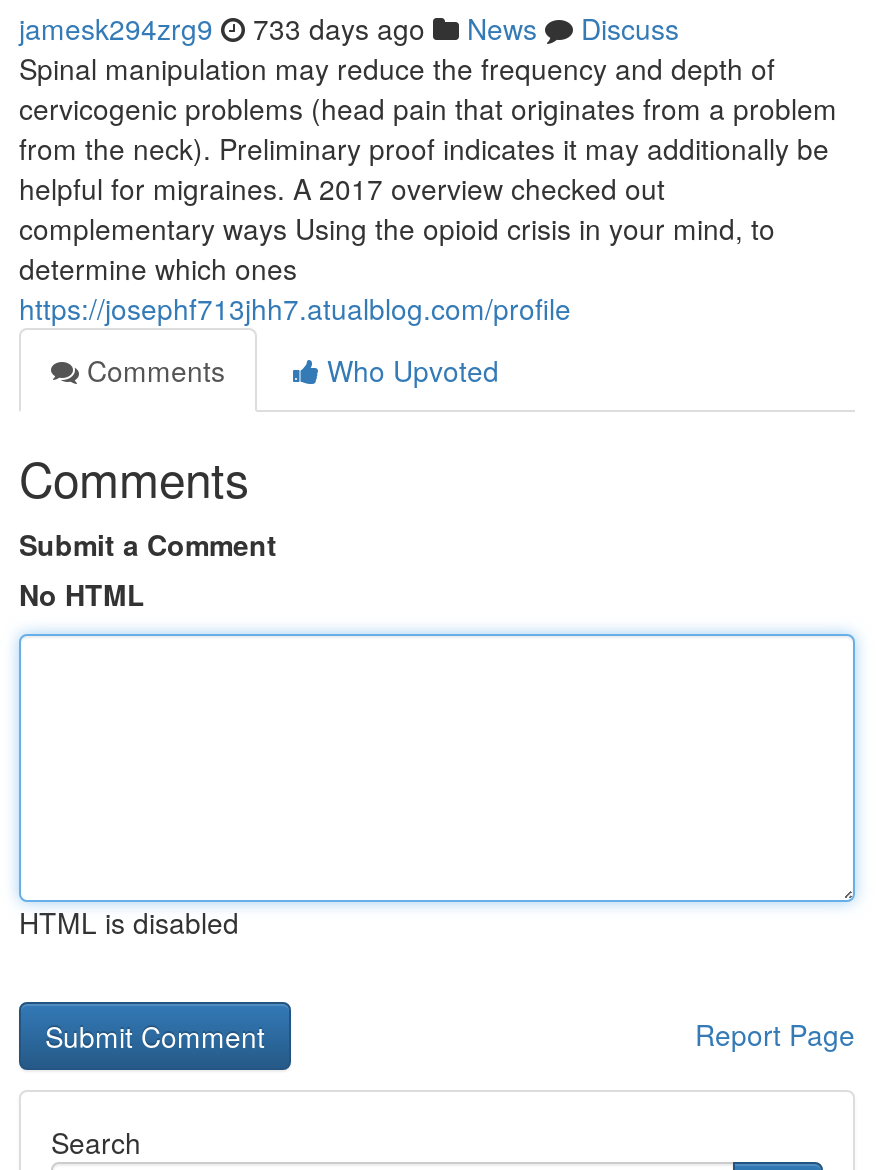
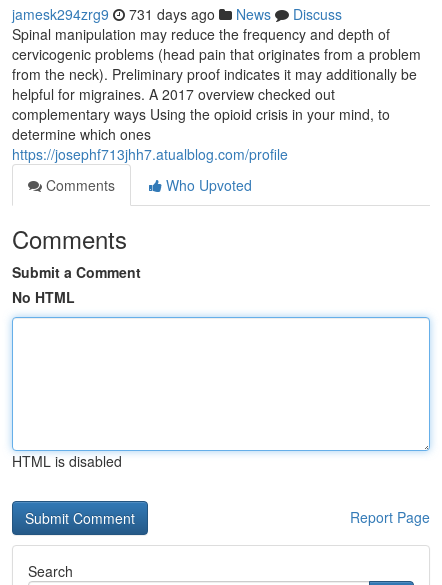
- jamesk294zrg9 733 days ago News Discuss
+ jamesk294zrg9 731 days ago News Discuss
